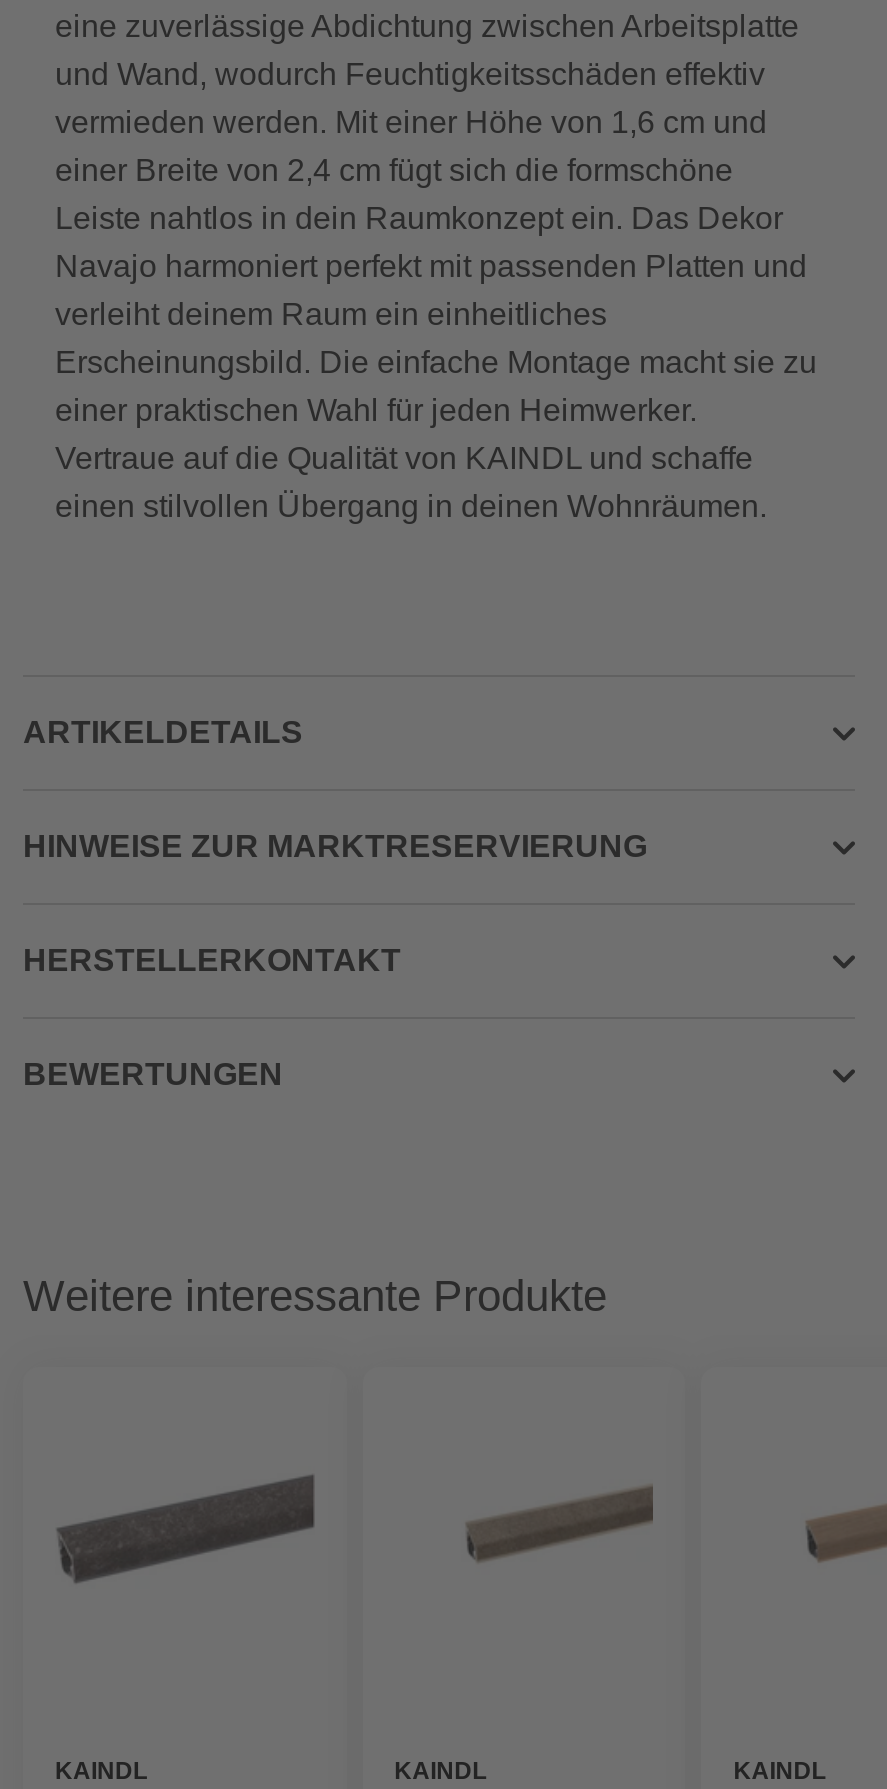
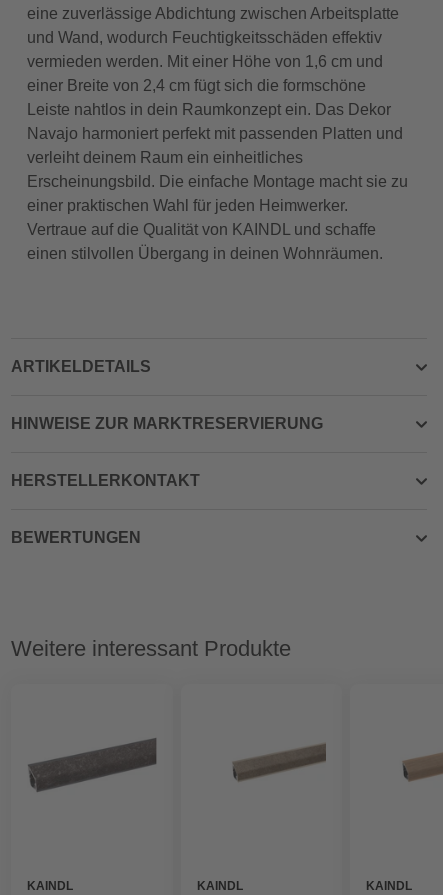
- Weitere interessante Produkte
+ Weitere interessant Produkte
